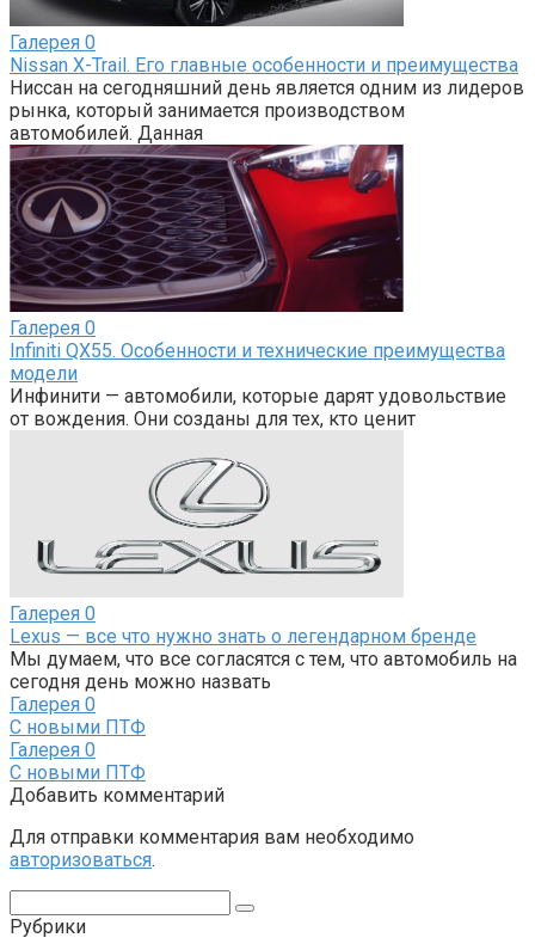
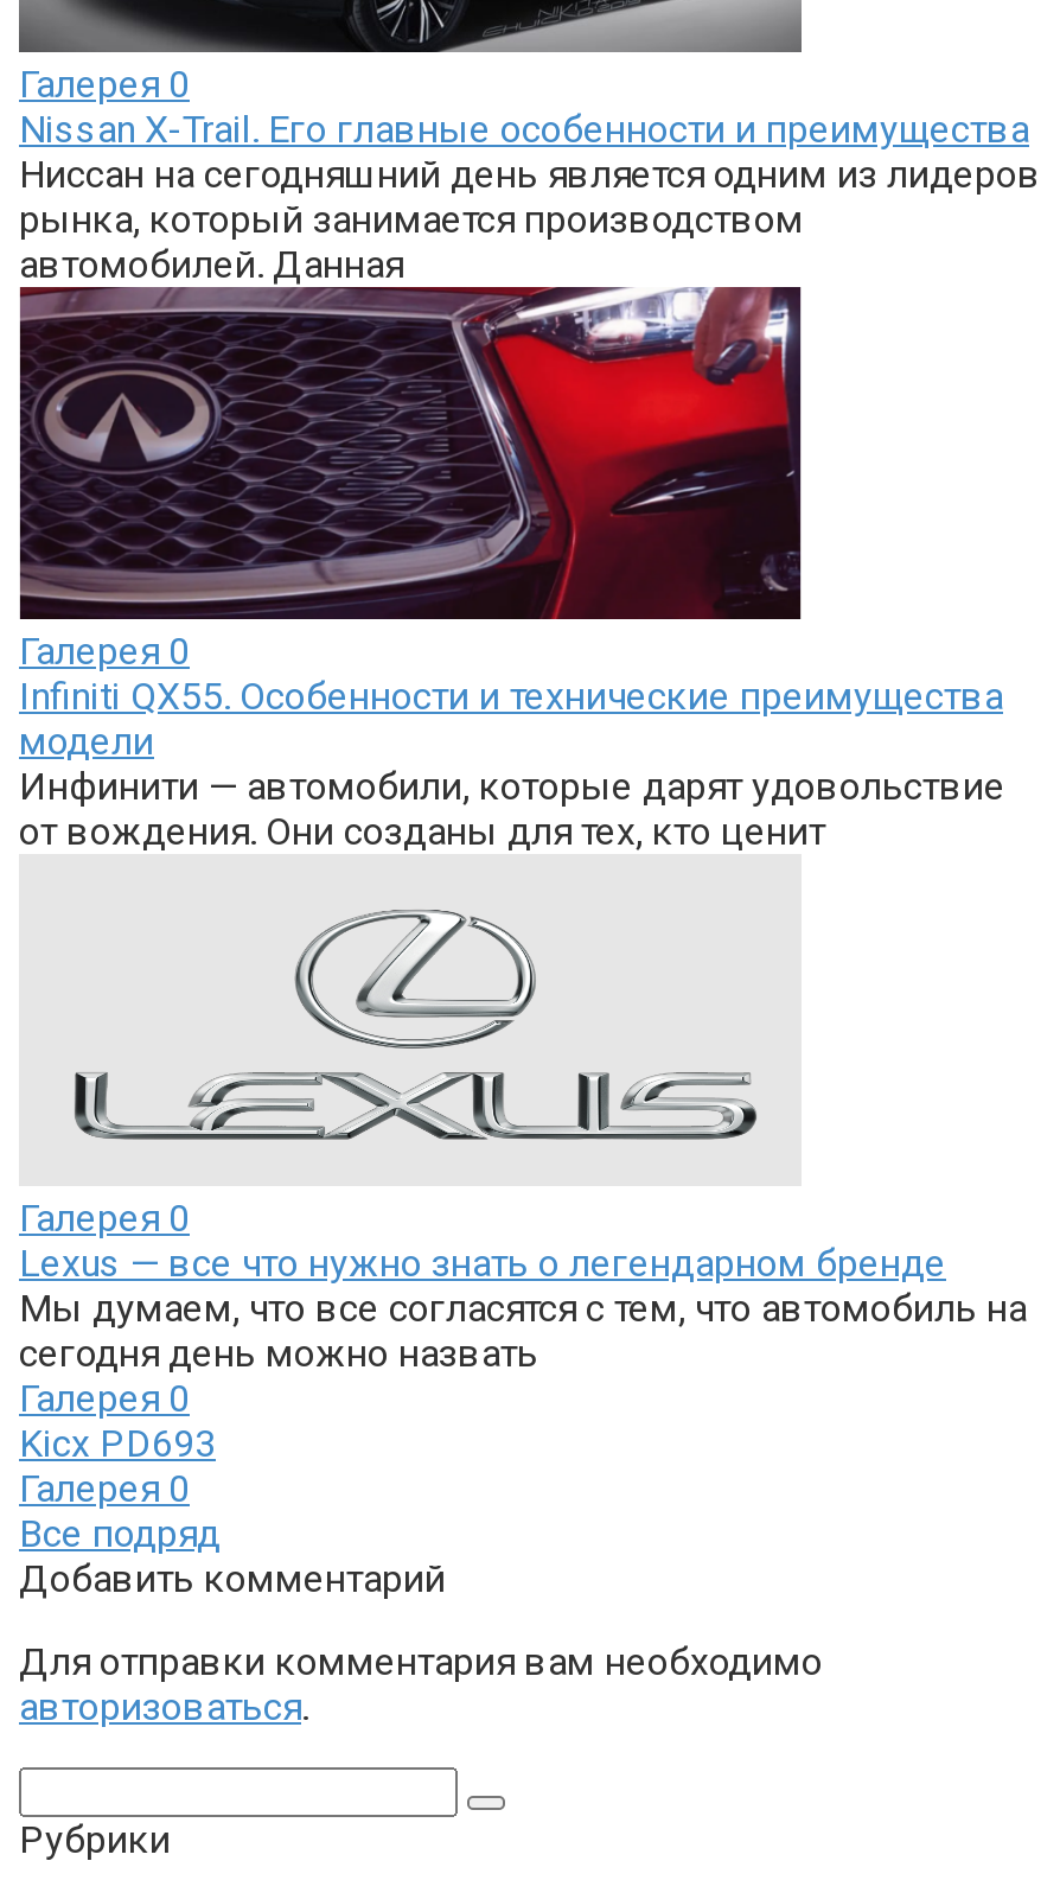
- С новыми ПТФ
+ Kicx PD693

- С новыми ПТФ
+ Все подряд
